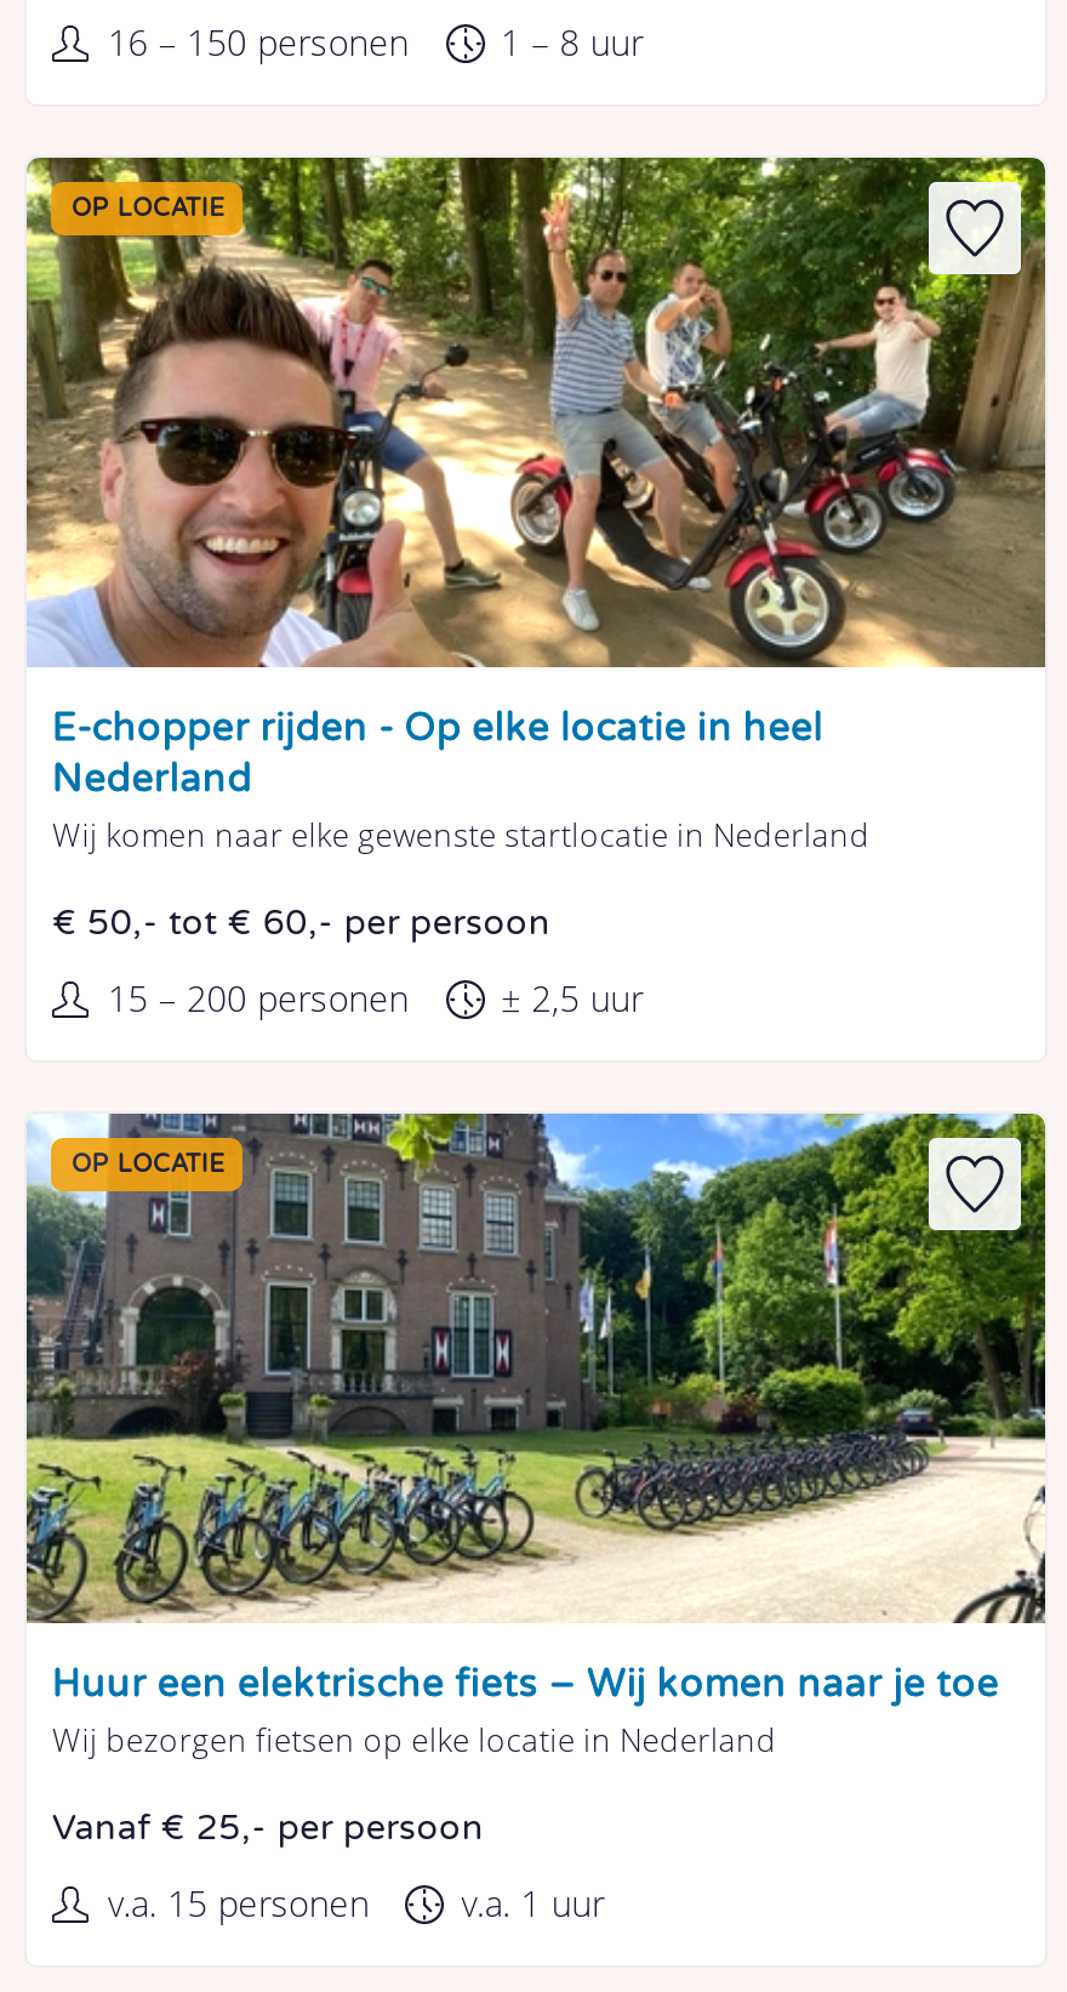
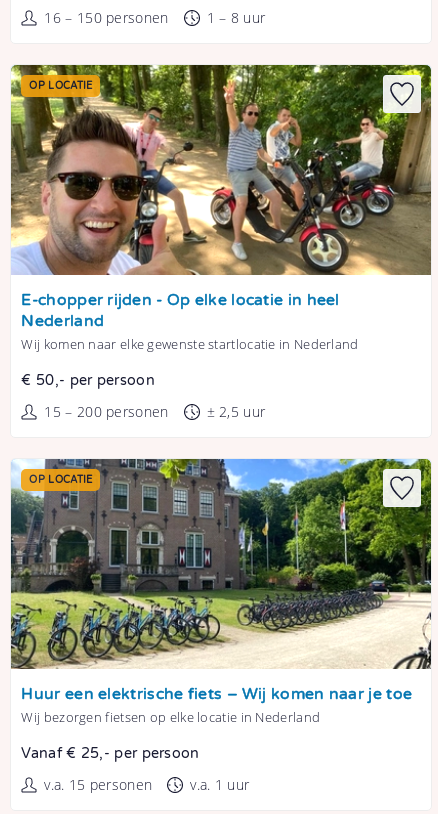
- € 50,- tot € 60,- per persoon
+ € 50,- per persoon
